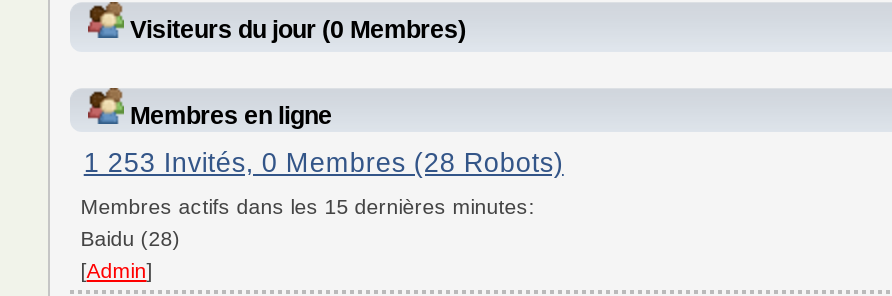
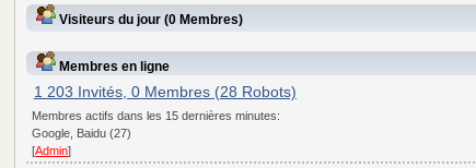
- 1 253 Invités, 0 Membres (28 Robots)
+ 1 203 Invités, 0 Membres (28 Robots)

- Baidu (28)
+ Google, Baidu (27)
